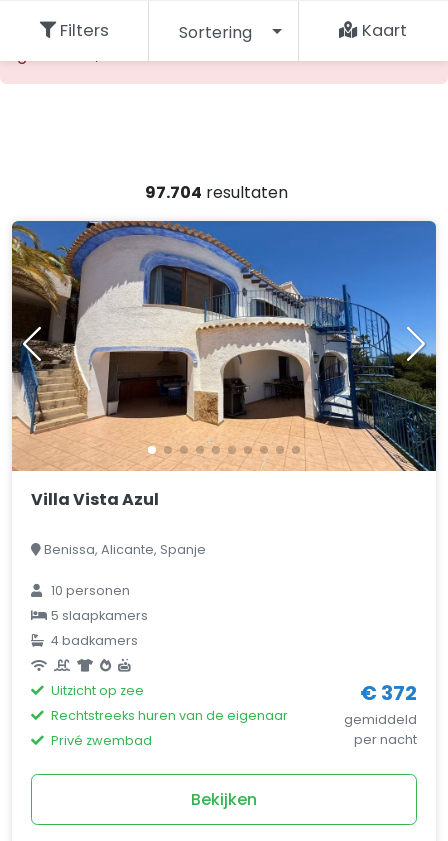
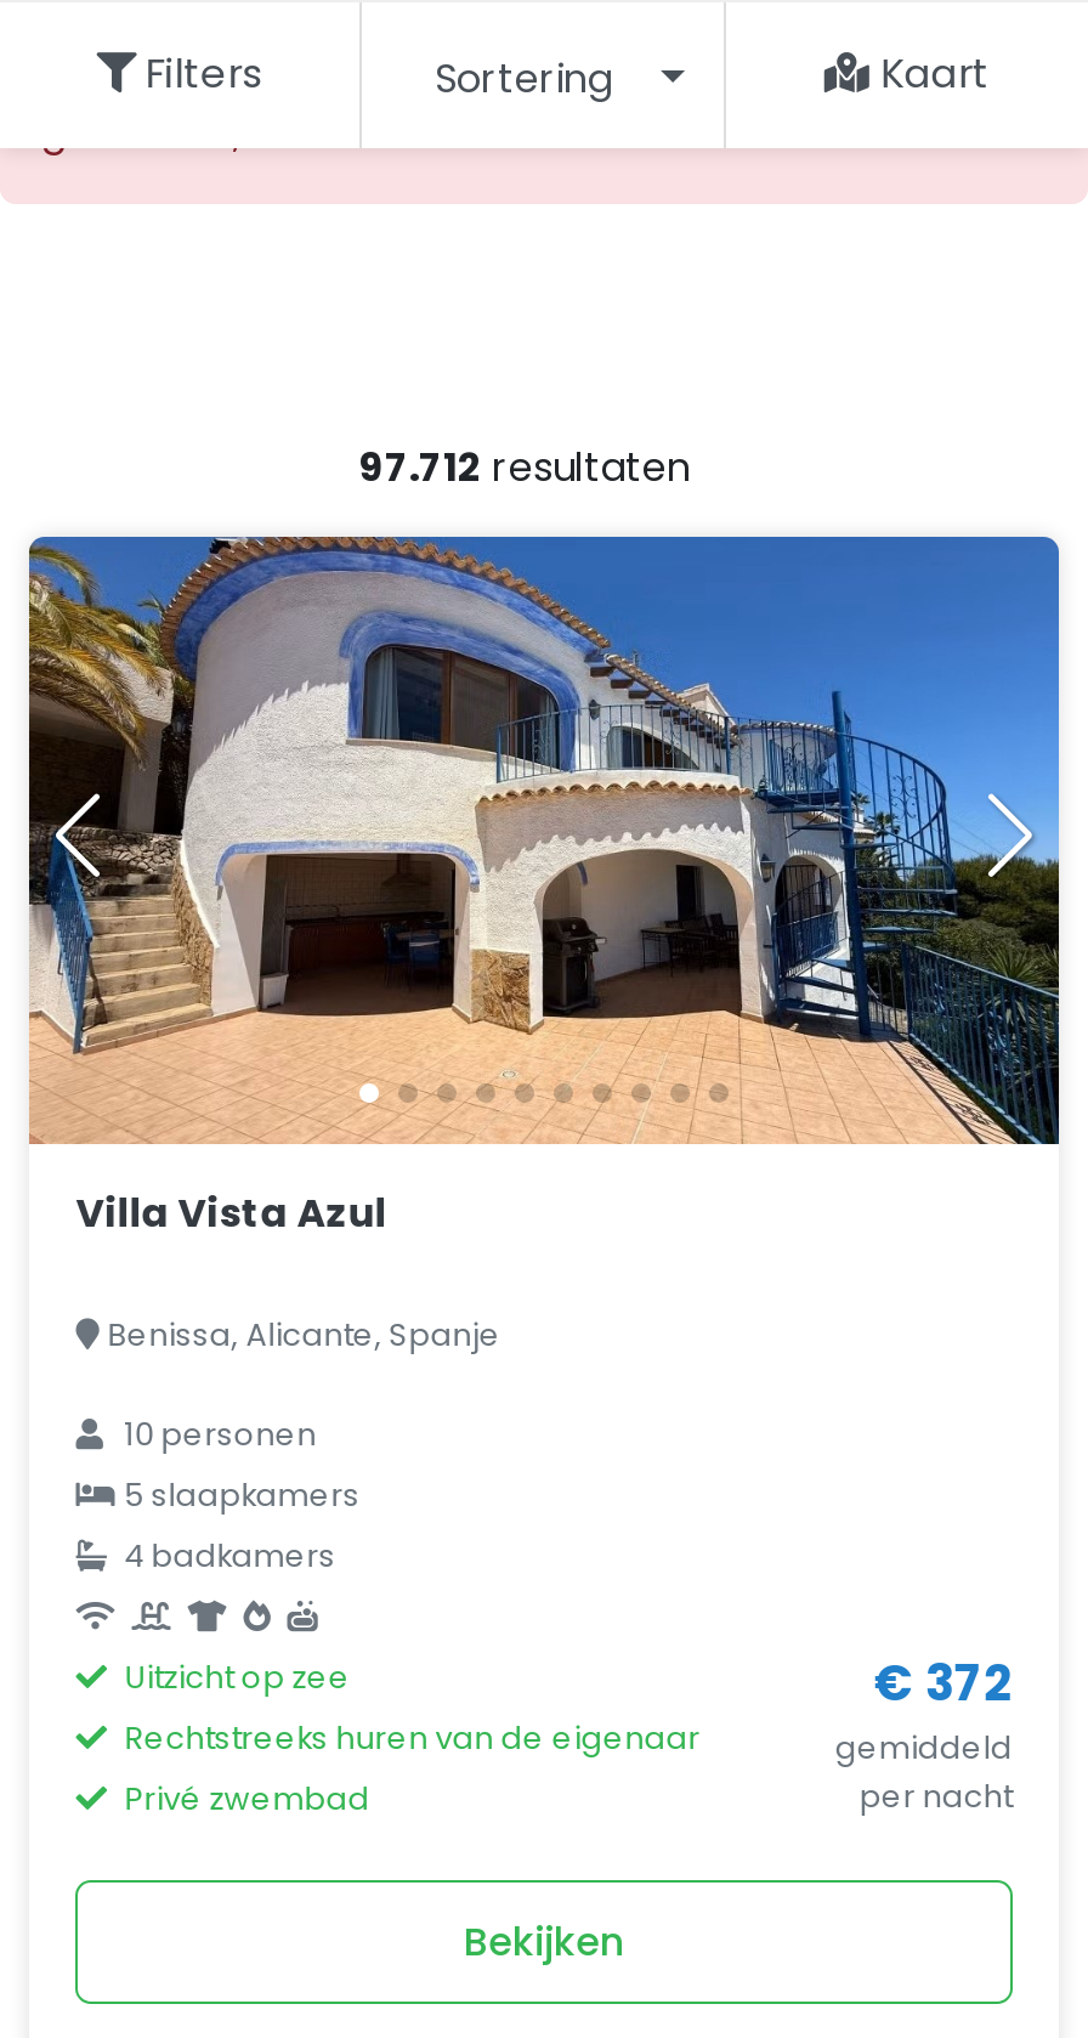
- 97.704 resultaten
+ 97.712 resultaten
